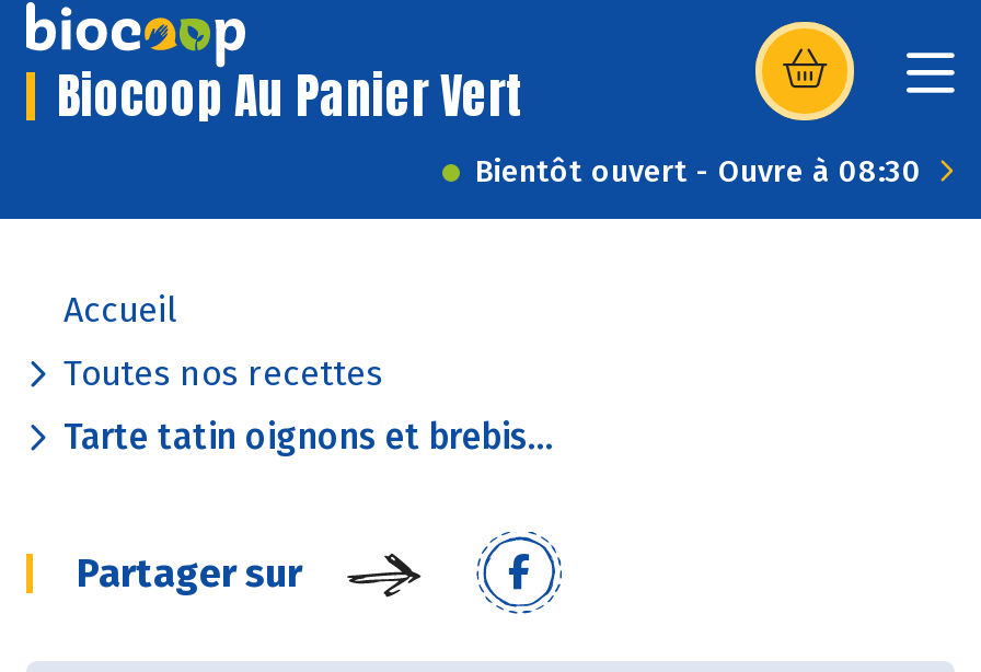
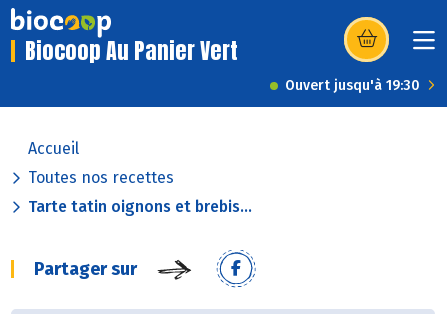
- Bientôt ouvert - Ouvre à 08:30
+ Ouvert jusqu'à 19:30
